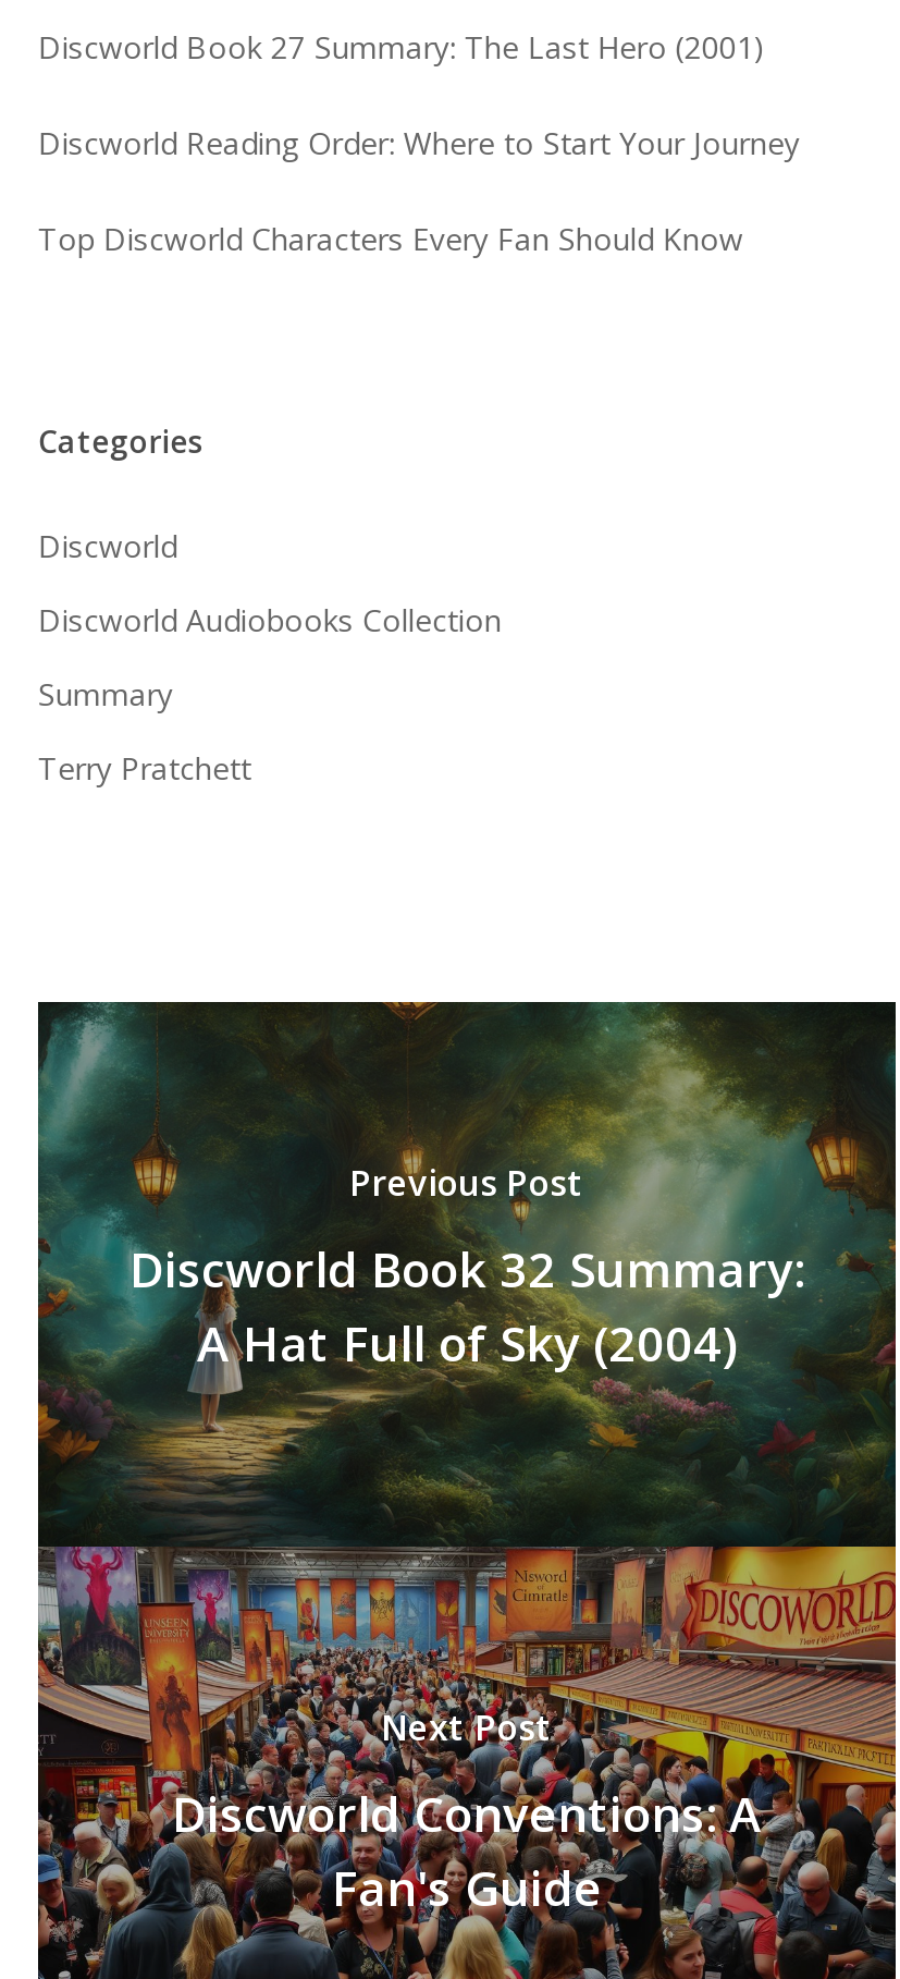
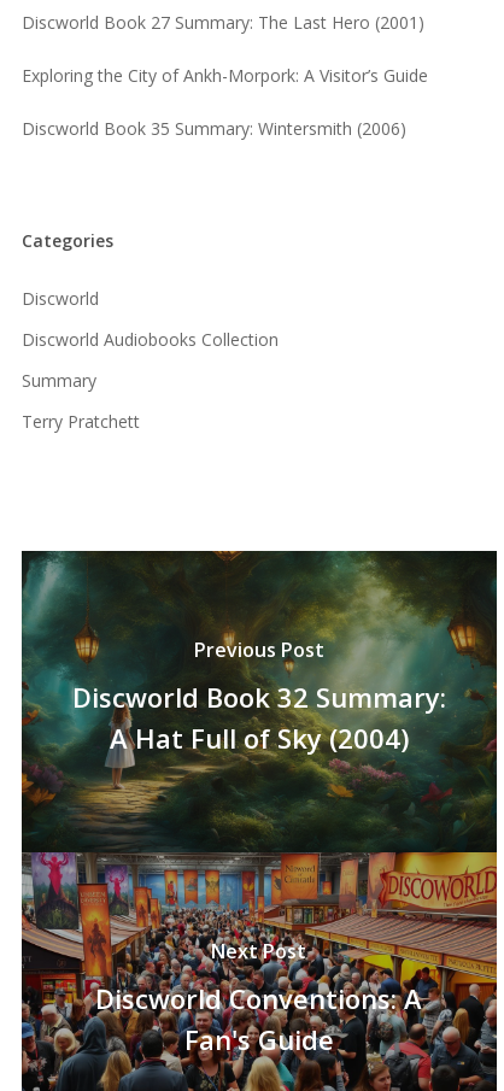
- Discworld Reading Order: Where to Start Your Journey
+ Exploring the City of Ankh-Morpork: A Visitor’s Guide

- Top Discworld Characters Every Fan Should Know
+ Discworld Book 35 Summary: Wintersmith (2006)
